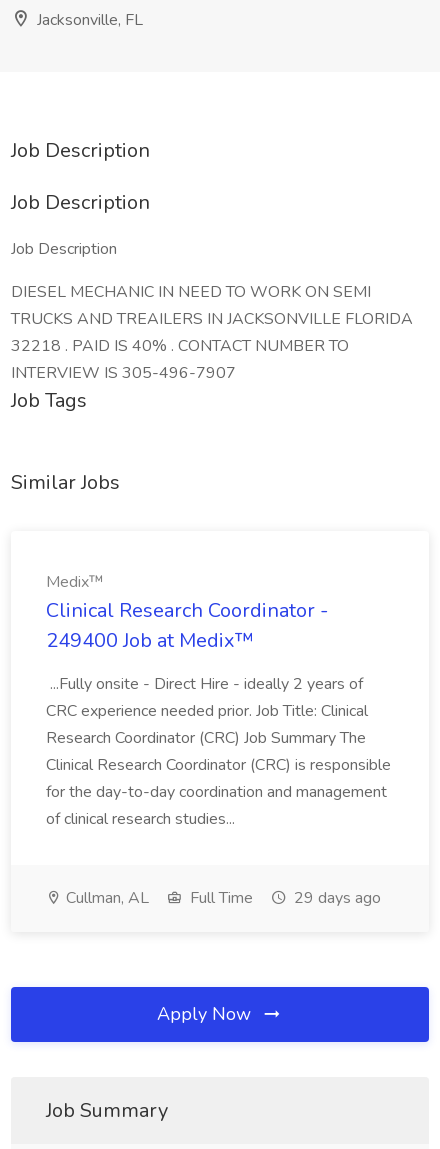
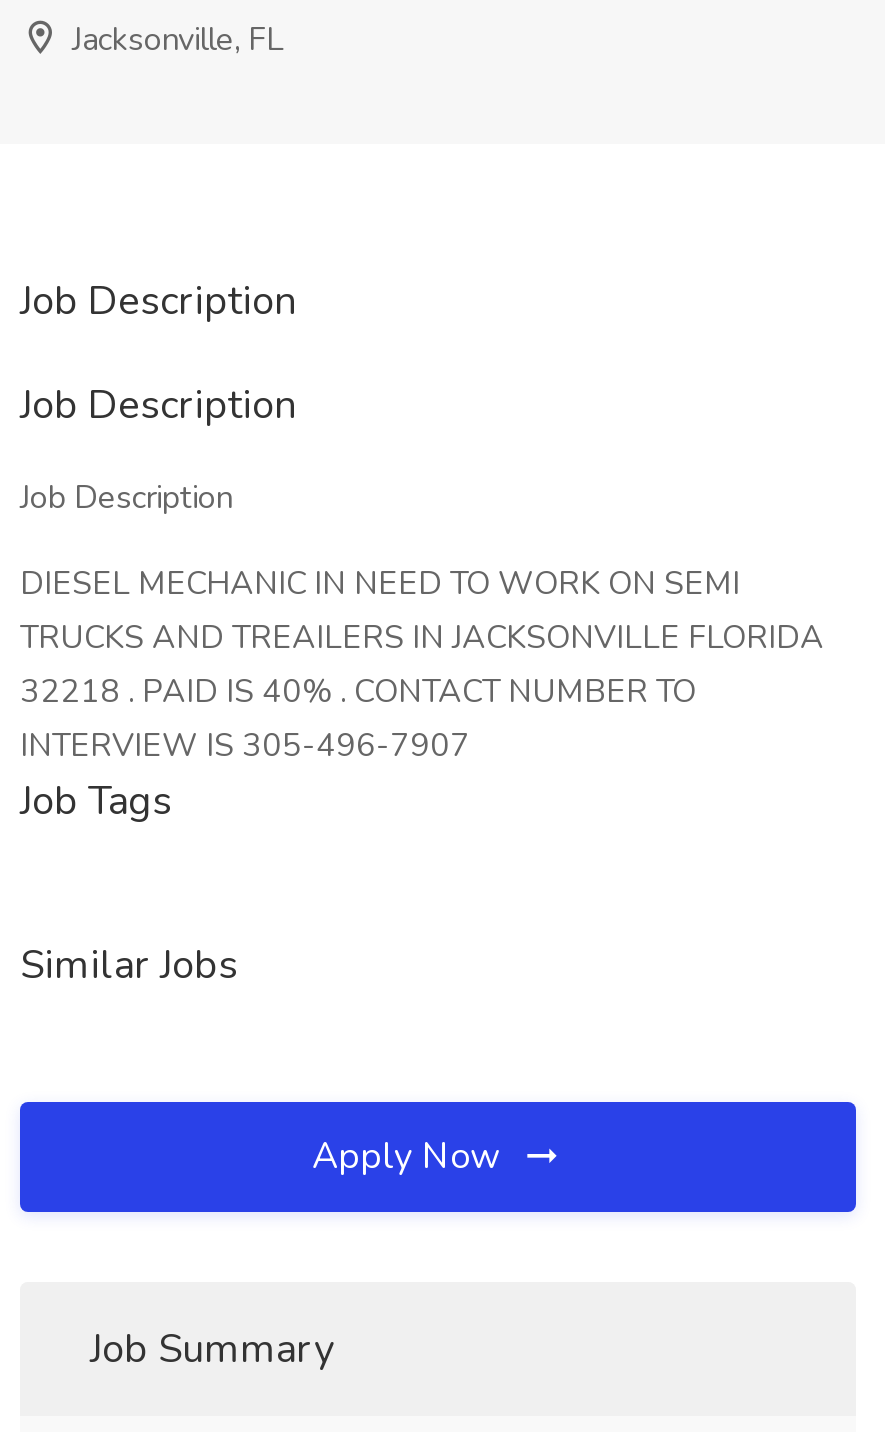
- Medix™
- Clinical Research Coordinator -
- 249400 Job at Medix™
- ...Fully onsite - Direct Hire - ideally 2 years of
- CRC experience needed prior. Job Title: Clinical
- Research Coordinator (CRC) Job Summary The
- Clinical Research Coordinator (CRC) is responsible
- for the day-to-day coordination and management
- of clinical research studies...

- Cullman, AL
- Full Time
- 29 days ago
